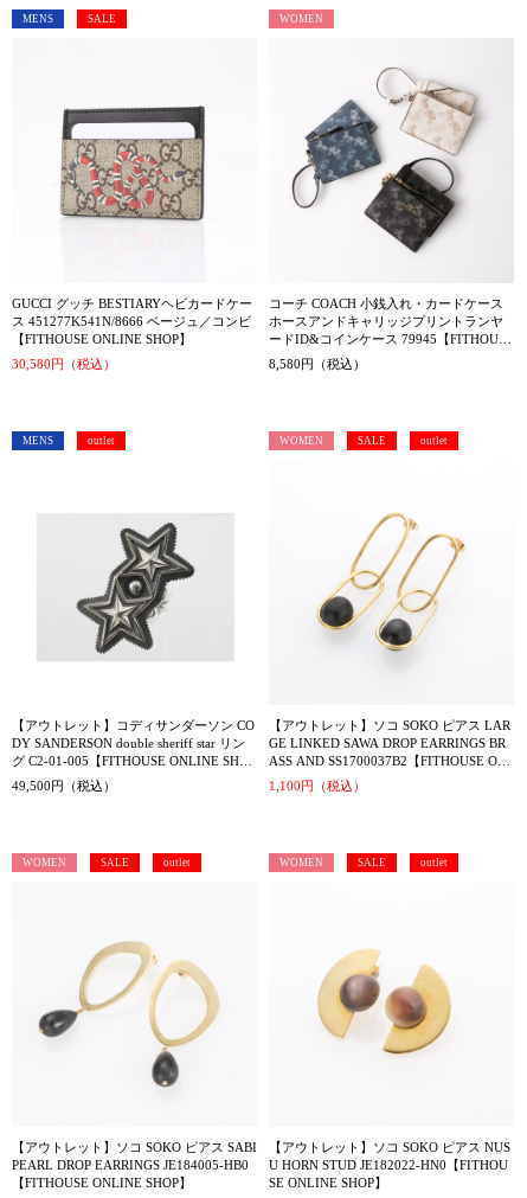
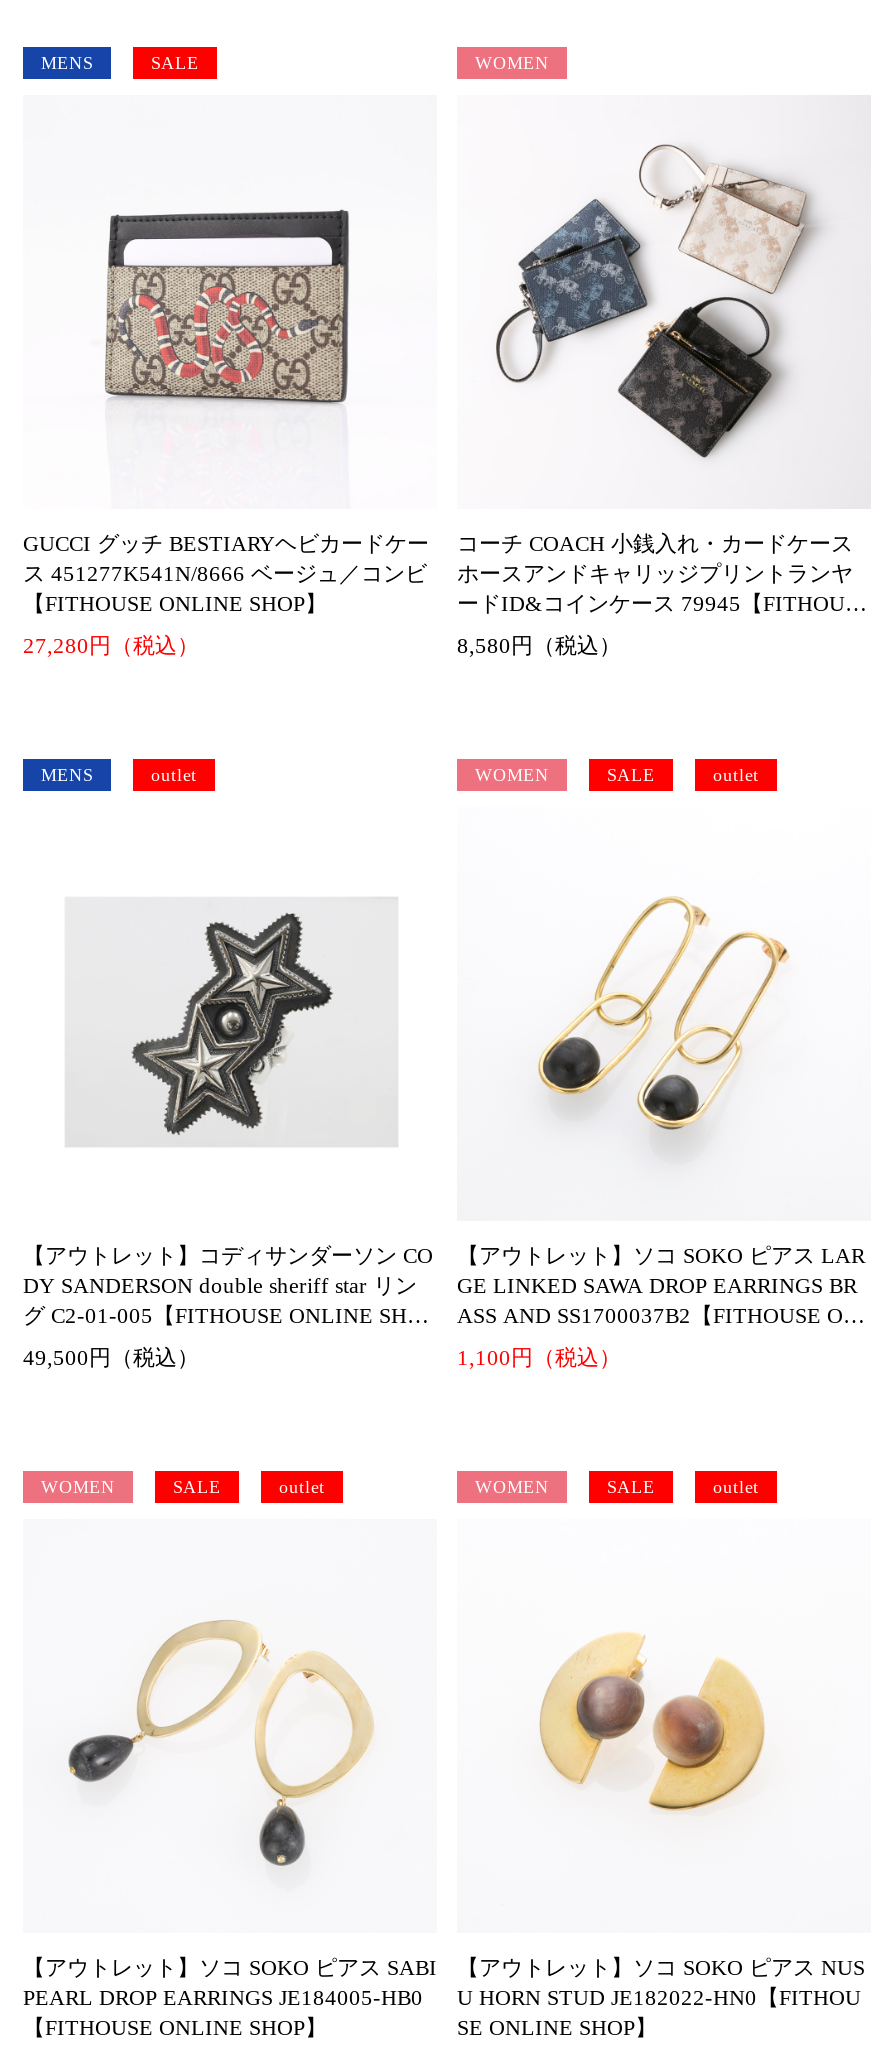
- 30,580円（税込）
+ 27,280円（税込）
